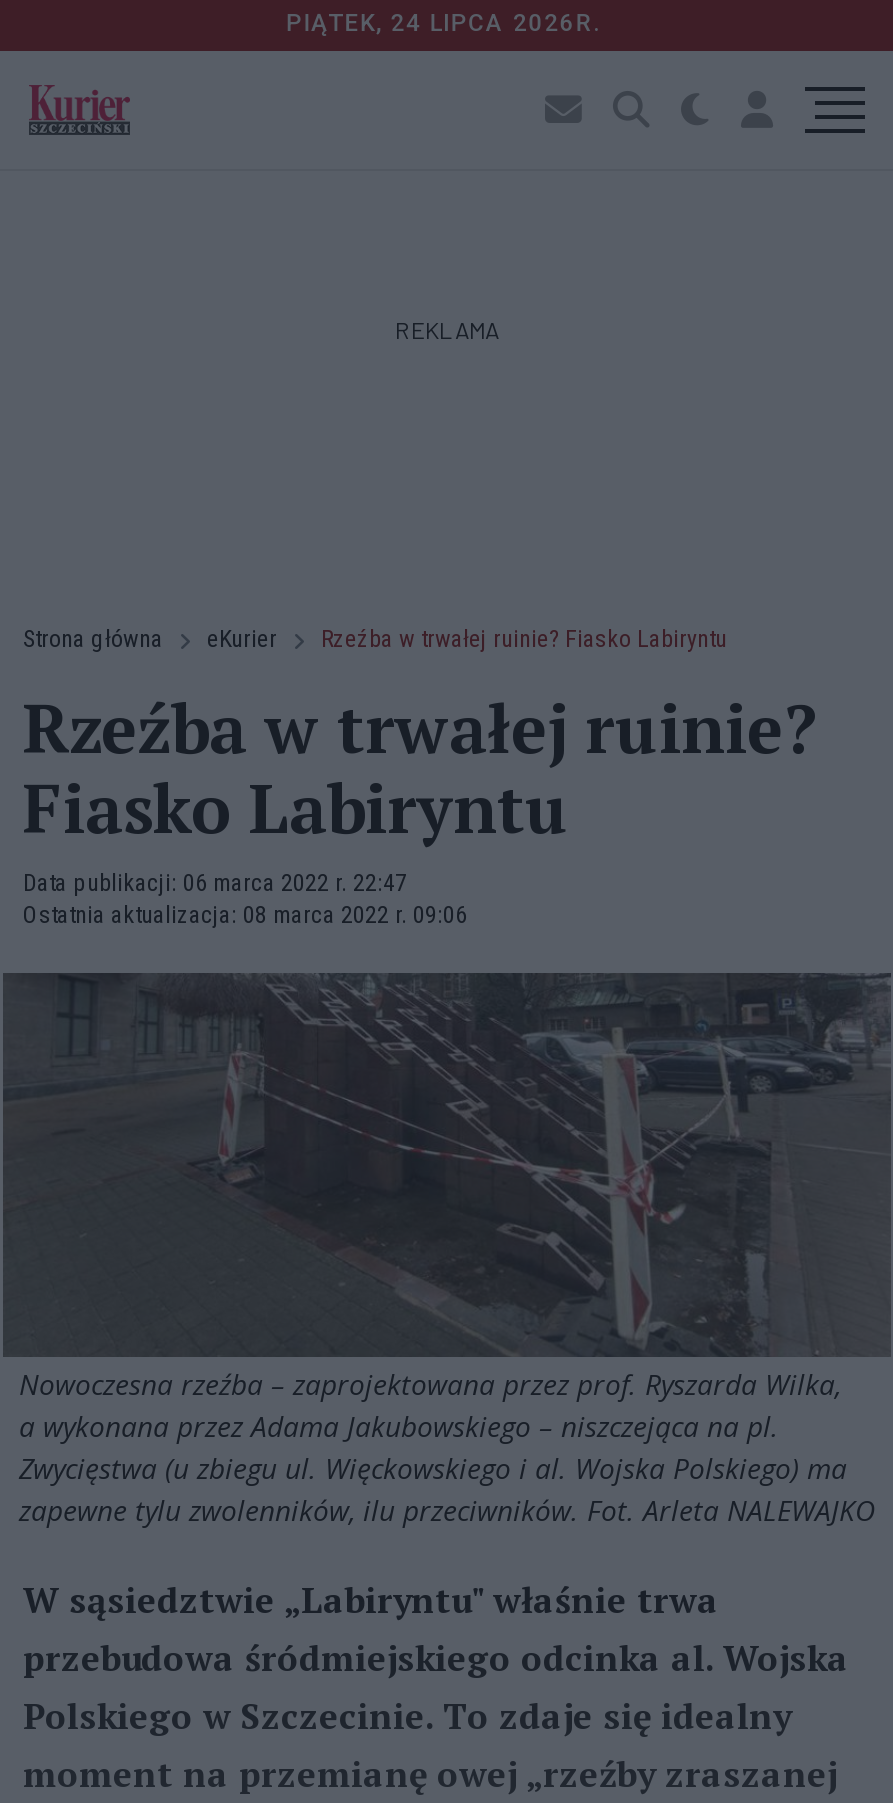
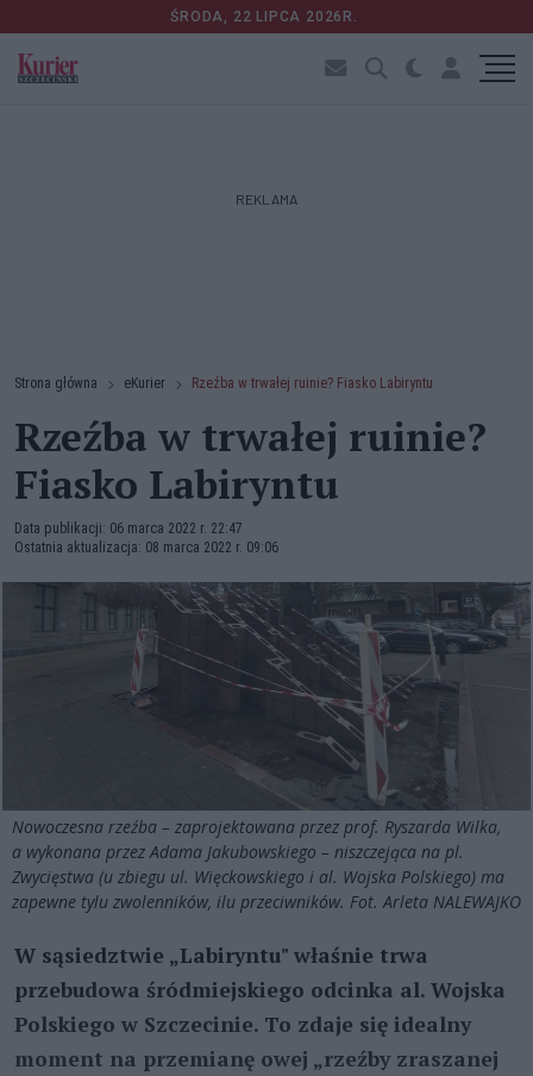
- PIĄTEK, 24 LIPCA 2026R.
+ ŚRODA, 22 LIPCA 2026R.
